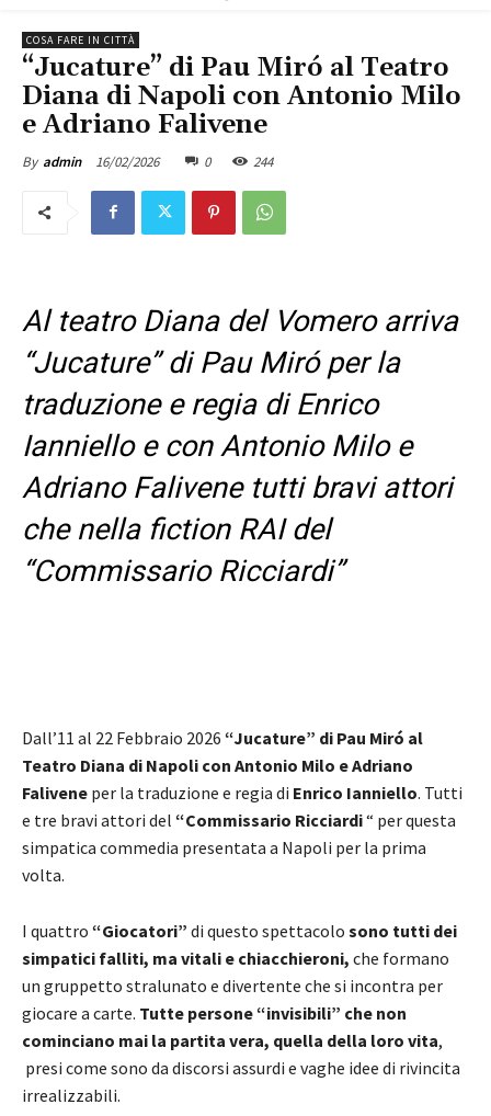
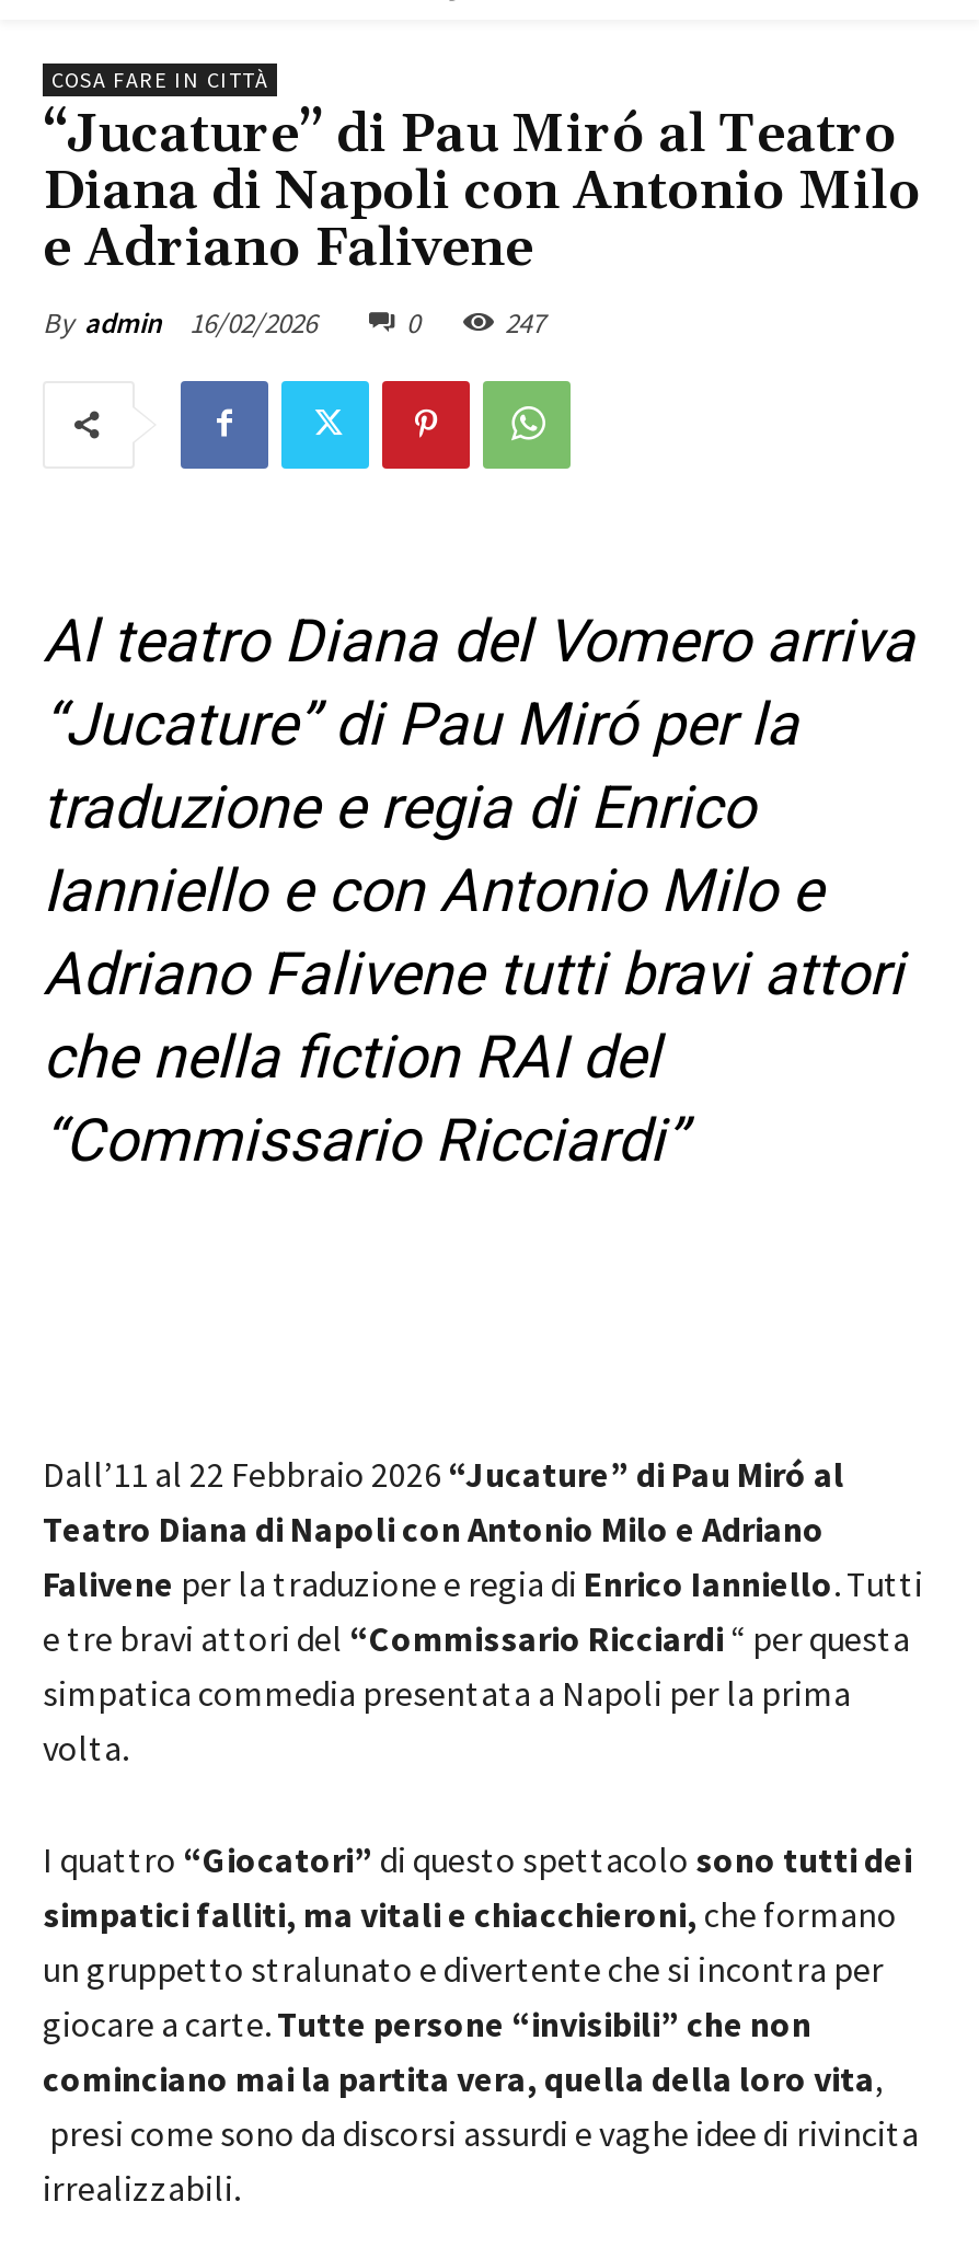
- 244
+ 247
